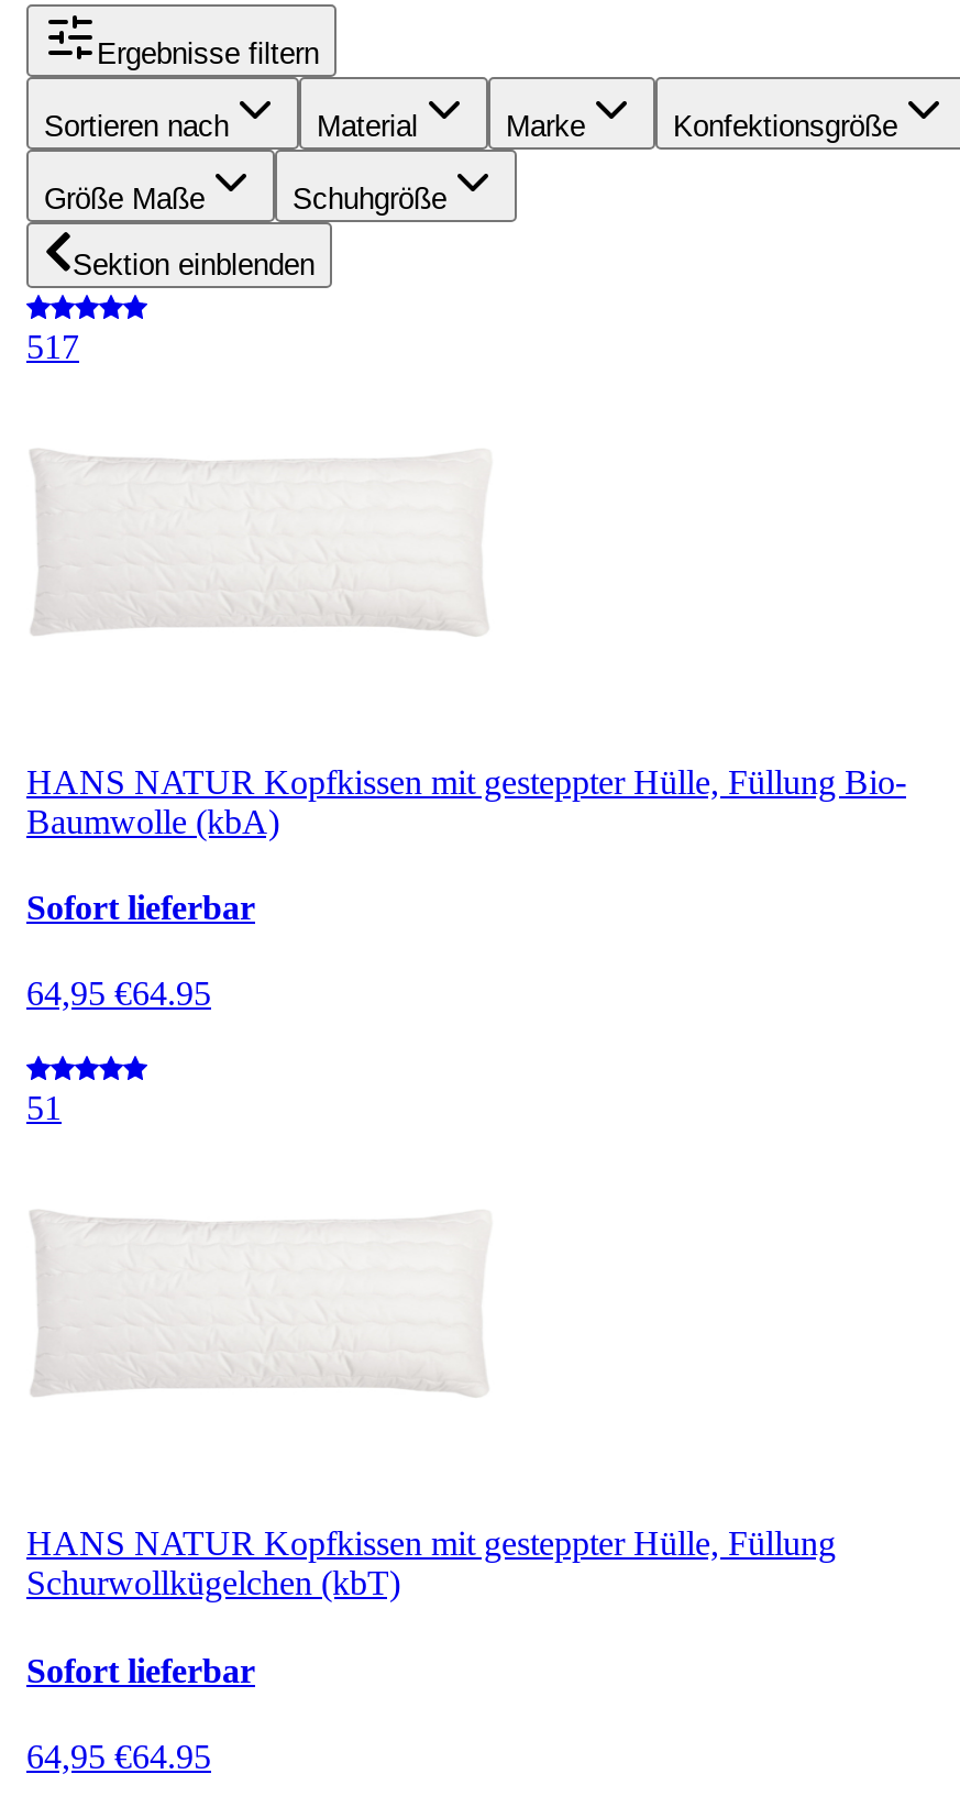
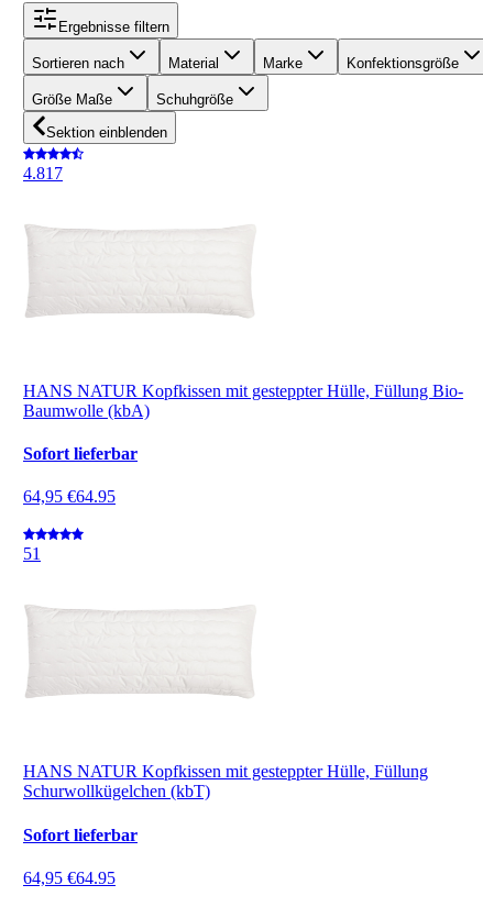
- 517
+ 4.817
